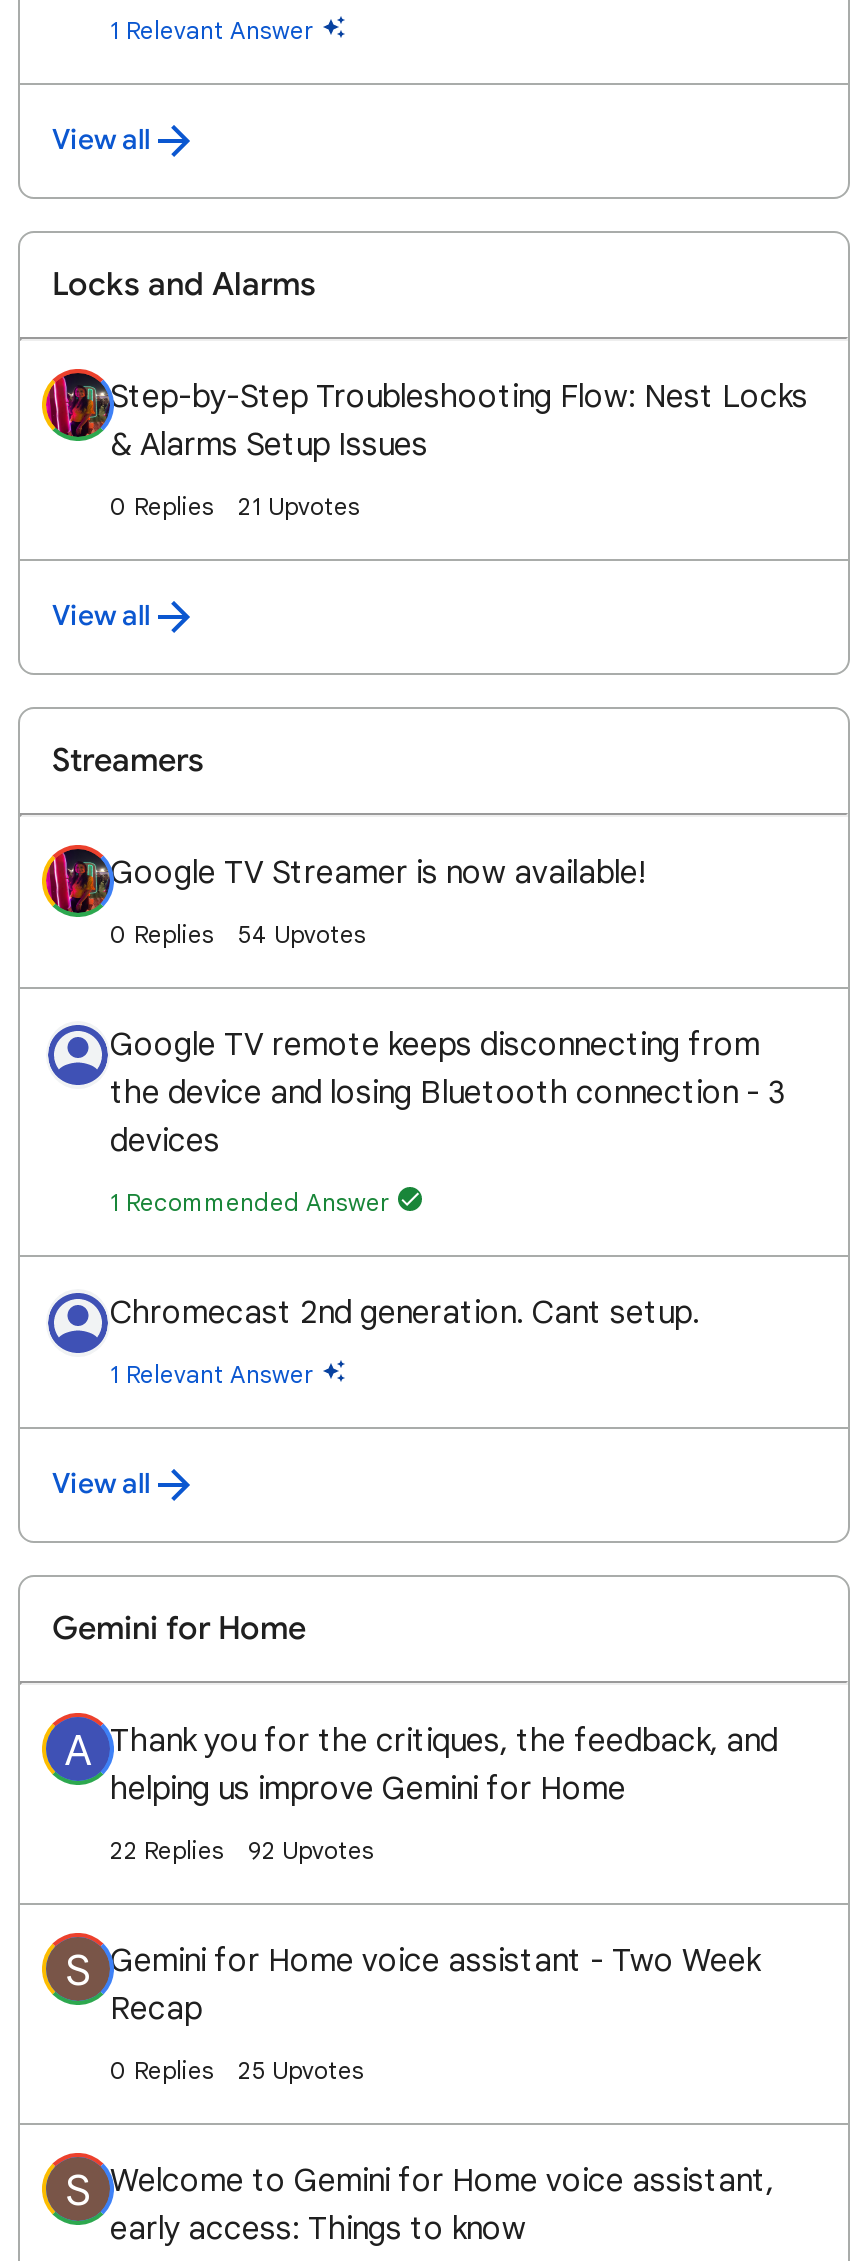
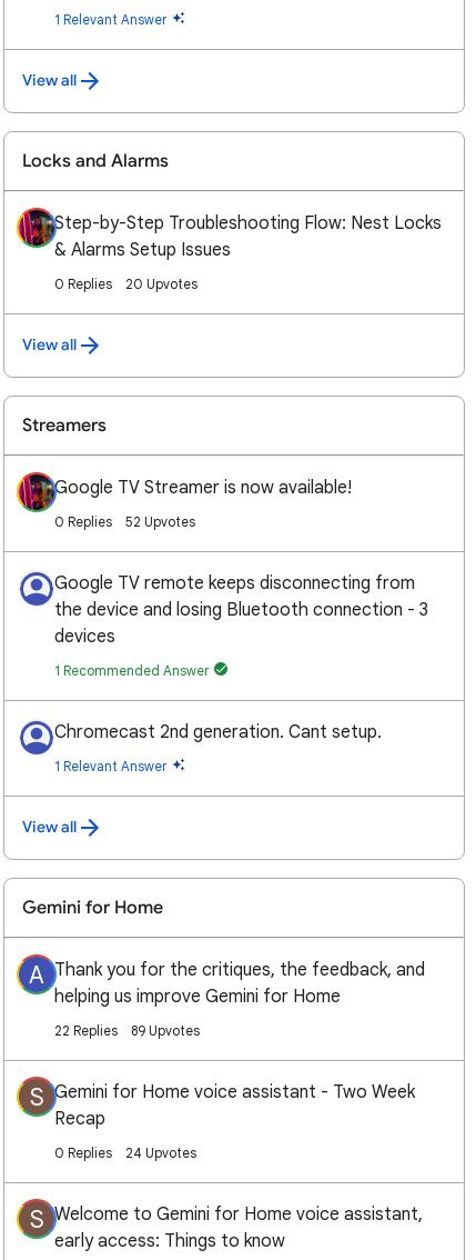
- 21 Upvotes
+ 20 Upvotes

- 54 Upvotes
+ 52 Upvotes

- 22 Replies 92 Upvotes
+ 22 Replies 89 Upvotes

- 25 Upvotes
+ 24 Upvotes
